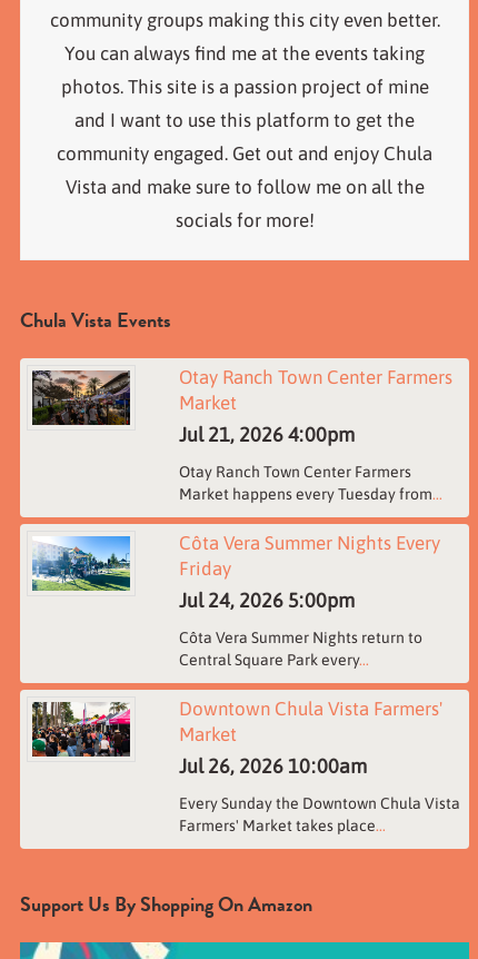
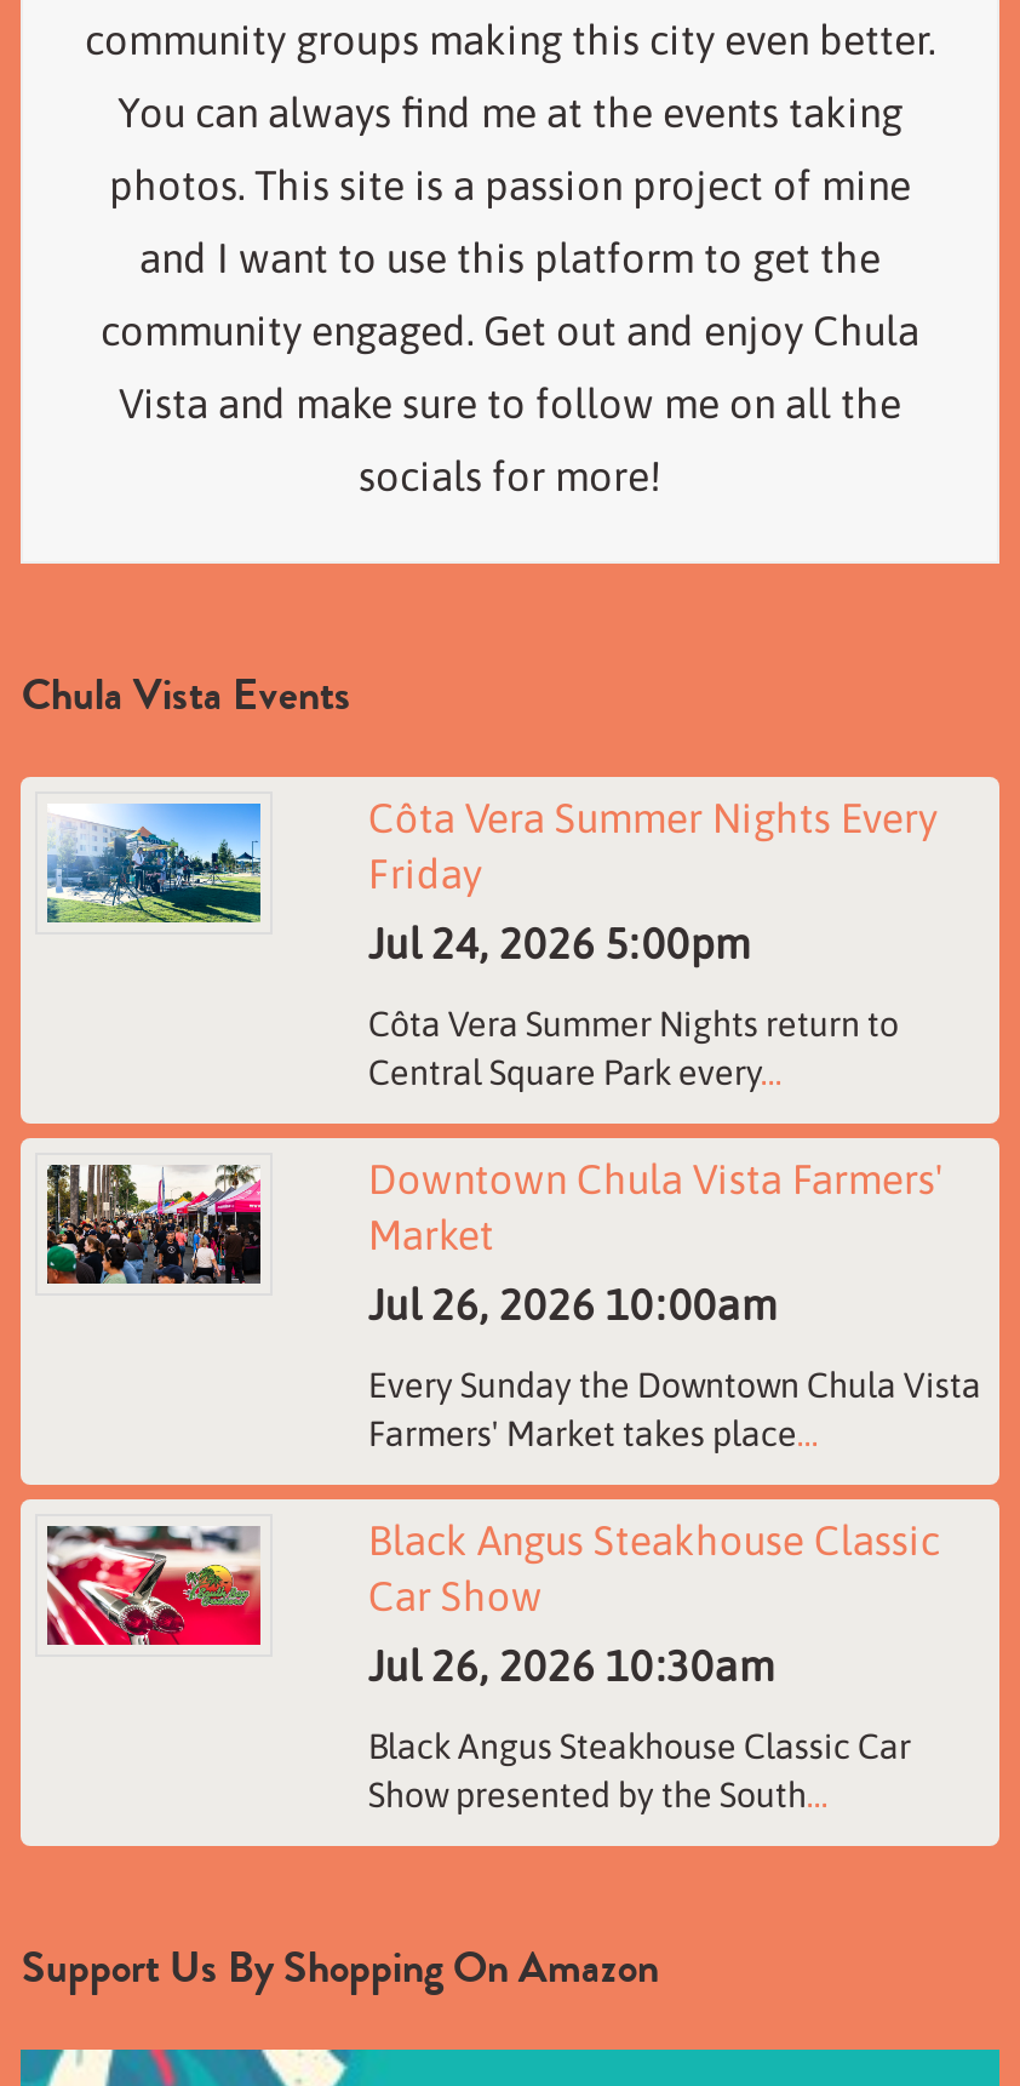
- [image]

- Otay Ranch Town Center Farmers
- Market
- Jul 21, 2026 4:00pm
- Otay Ranch Town Center Farmers
- Market happens every Tuesday from...

moved up: Côta Vera Summer Nights Every | Friday | Jul 24, 2026 5:00pm | ... | Every Sunday the Downtown Chula Vista | Farmers' Market takes place...

+ [image]

+ Black Angus Steakhouse Classic
+ Car Show
+ Jul 26, 2026 10:30am
+ Black Angus Steakhouse Classic Car
+ Show presented by the South...
